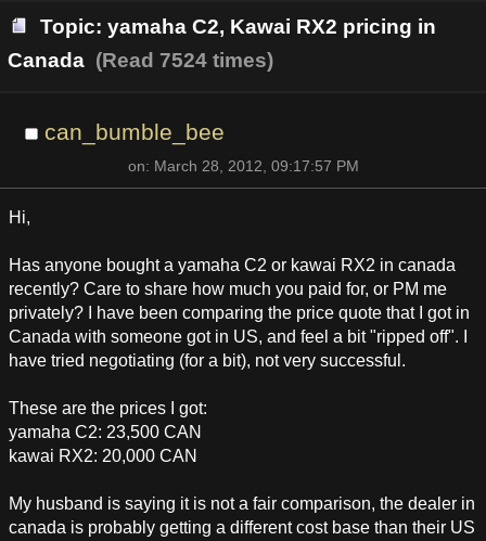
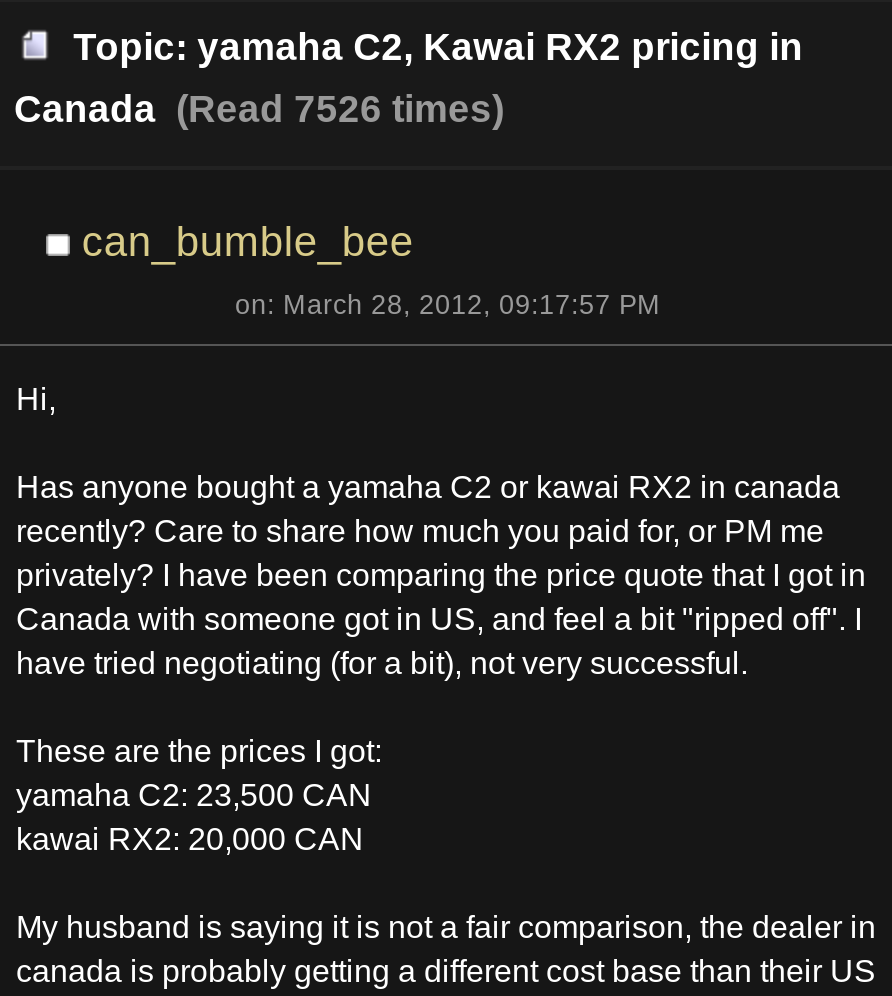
- Canada (Read 7524 times)
+ Canada (Read 7526 times)
